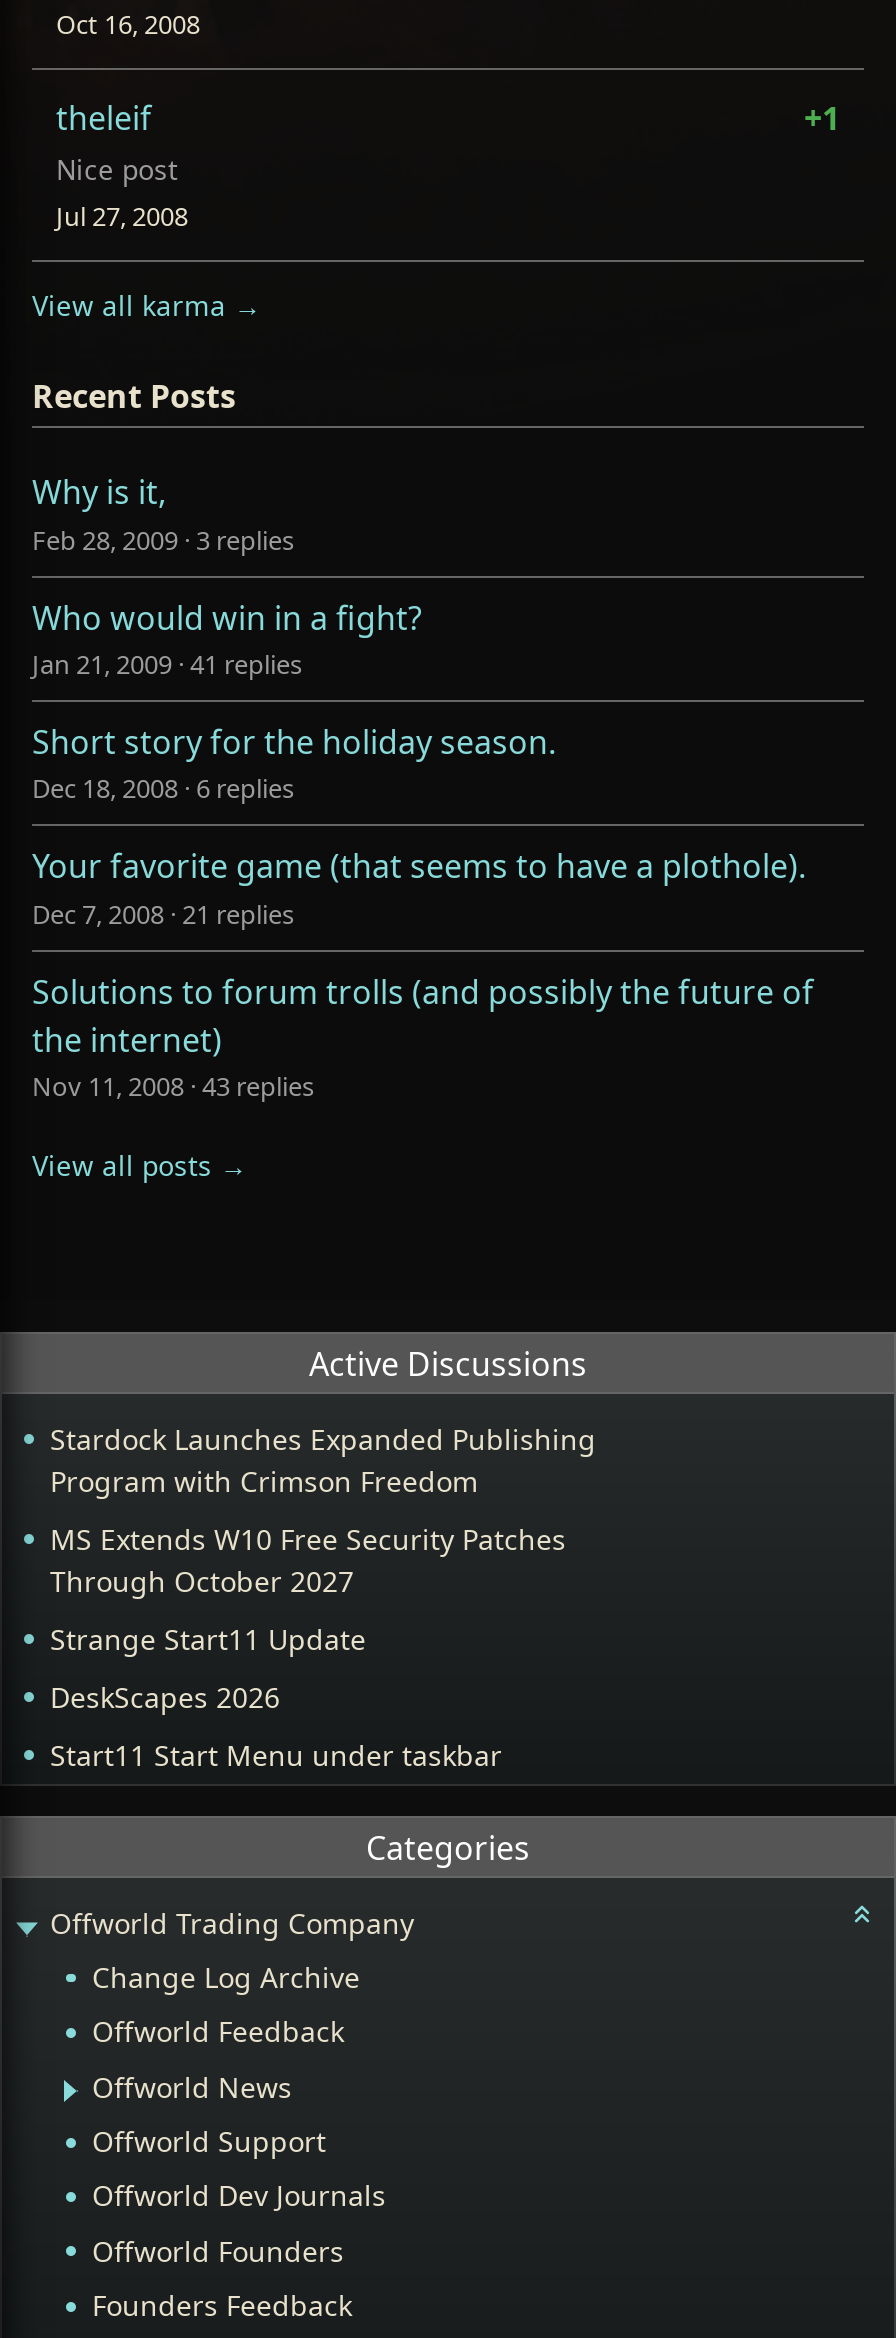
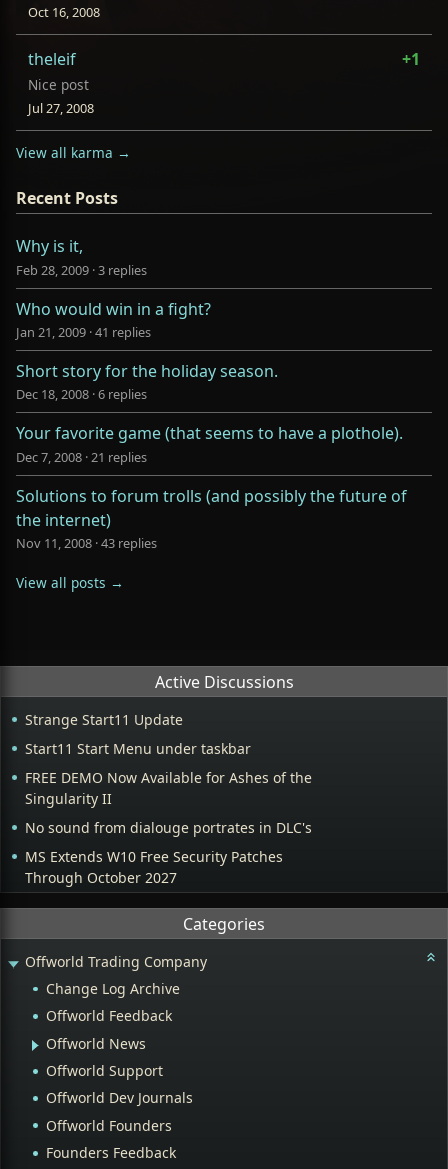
- Stardock Launches Expanded Publishing
- Program with Crimson Freedom
+ FREE DEMO Now Available for Ashes of the
+ Singularity II
+ No sound from dialouge portrates in DLC's

moved down: MS Extends W10 Free Security Patches | Through October 2027

moved up: Strange Start11 Update | Start11 Start Menu under taskbar

- DeskScapes 2026
